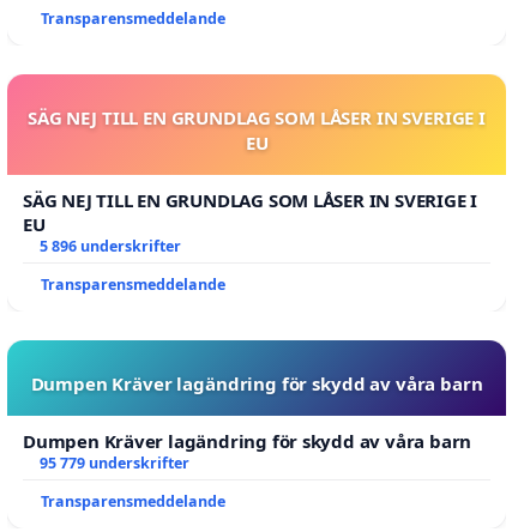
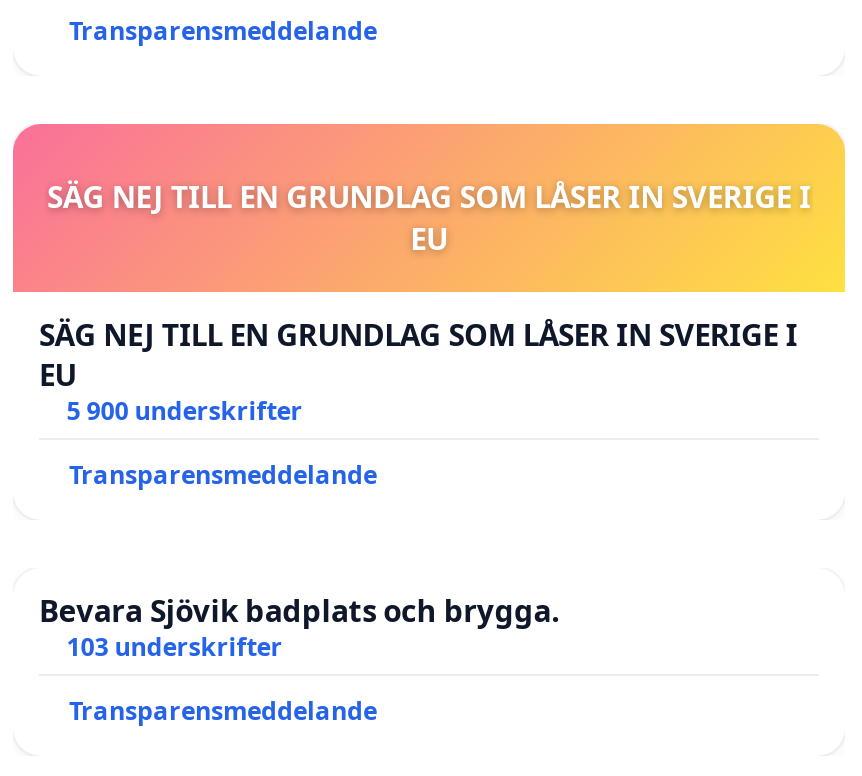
- 5 896 underskrifter
+ 5 900 underskrifter

- Dumpen Kräver lagändring för skydd av våra barn
- Dumpen Kräver lagändring för skydd av våra barn
- 95 779 underskrifter
+ Bevara Sjövik badplats och brygga.
+ 103 underskrifter
